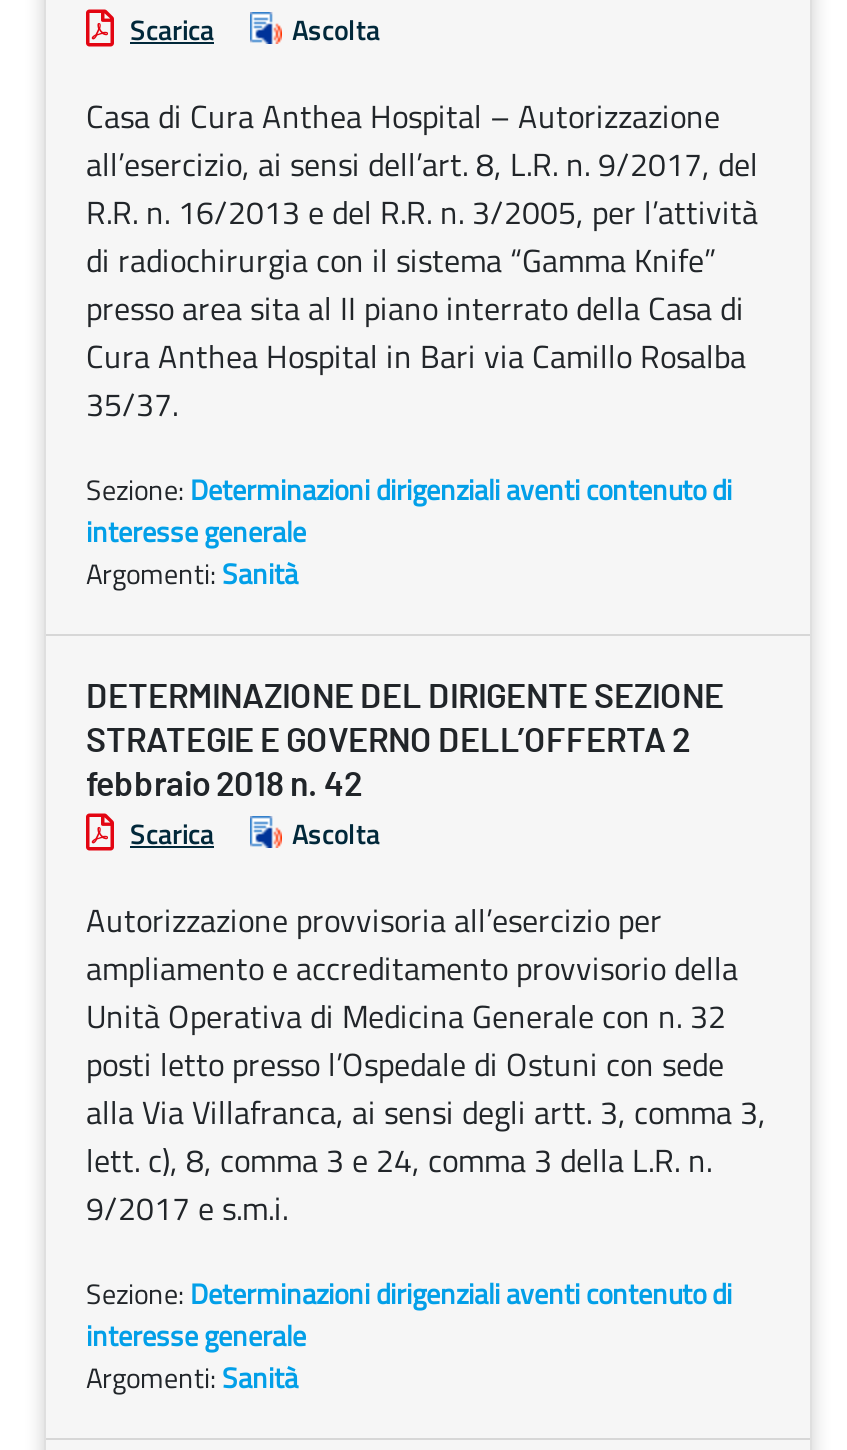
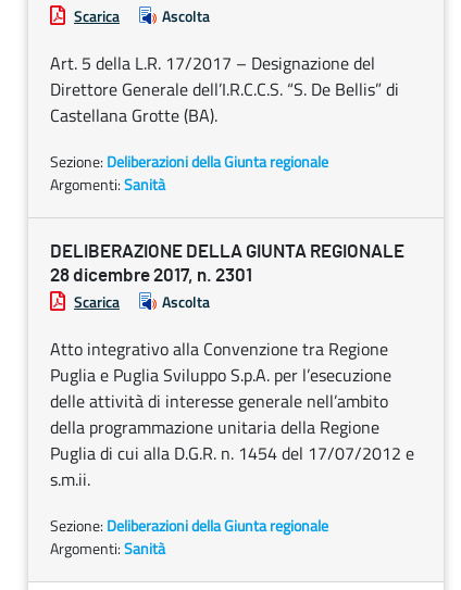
- Casa di Cura Anthea Hospital – Autorizzazione
- all’esercizio, ai sensi dell’art. 8, L.R. n. 9/2017, del
- R.R. n. 16/2013 e del R.R. n. 3/2005, per l’attività
- di radiochirurgia con il sistema “Gamma Knife”
- presso area sita al II piano interrato della Casa di
- Cura Anthea Hospital in Bari via Camillo Rosalba
- 35/37.
+ Art. 5 della L.R. 17/2017 – Designazione del
+ Direttore Generale dell’I.R.C.C.S. “S. De Bellis” di
+ Castellana Grotte (BA).

- Sezione: Determinazioni dirigenziali aventi contenuto di
- interesse generale
+ Sezione: Deliberazioni della Giunta regionale

- DETERMINAZIONE DEL DIRIGENTE SEZIONE
- STRATEGIE E GOVERNO DELL’OFFERTA 2
- febbraio 2018 n. 42
+ DELIBERAZIONE DELLA GIUNTA REGIONALE
+ 28 dicembre 2017, n. 2301

- Autorizzazione provvisoria all’esercizio per
- ampliamento e accreditamento provvisorio della
- Unità Operativa di Medicina Generale con n. 32
- posti letto presso l’Ospedale di Ostuni con sede
- alla Via Villafranca, ai sensi degli artt. 3, comma 3,
- lett. c), 8, comma 3 e 24, comma 3 della L.R. n.
- 9/2017 e s.m.i.
+ Atto integrativo alla Convenzione tra Regione
+ Puglia e Puglia Sviluppo S.p.A. per l’esecuzione
+ delle attività di interesse generale nell’ambito
+ della programmazione unitaria della Regione
+ Puglia di cui alla D.G.R. n. 1454 del 17/07/2012 e
+ s.m.ii.

- Sezione: Determinazioni dirigenziali aventi contenuto di
- interesse generale
+ Sezione: Deliberazioni della Giunta regionale
